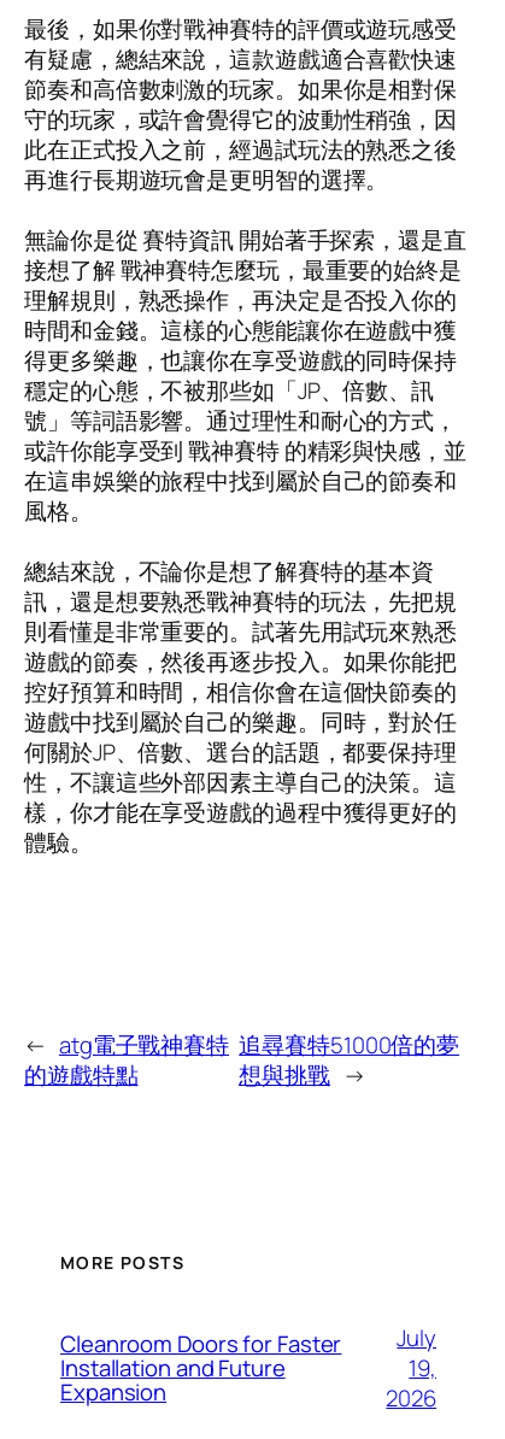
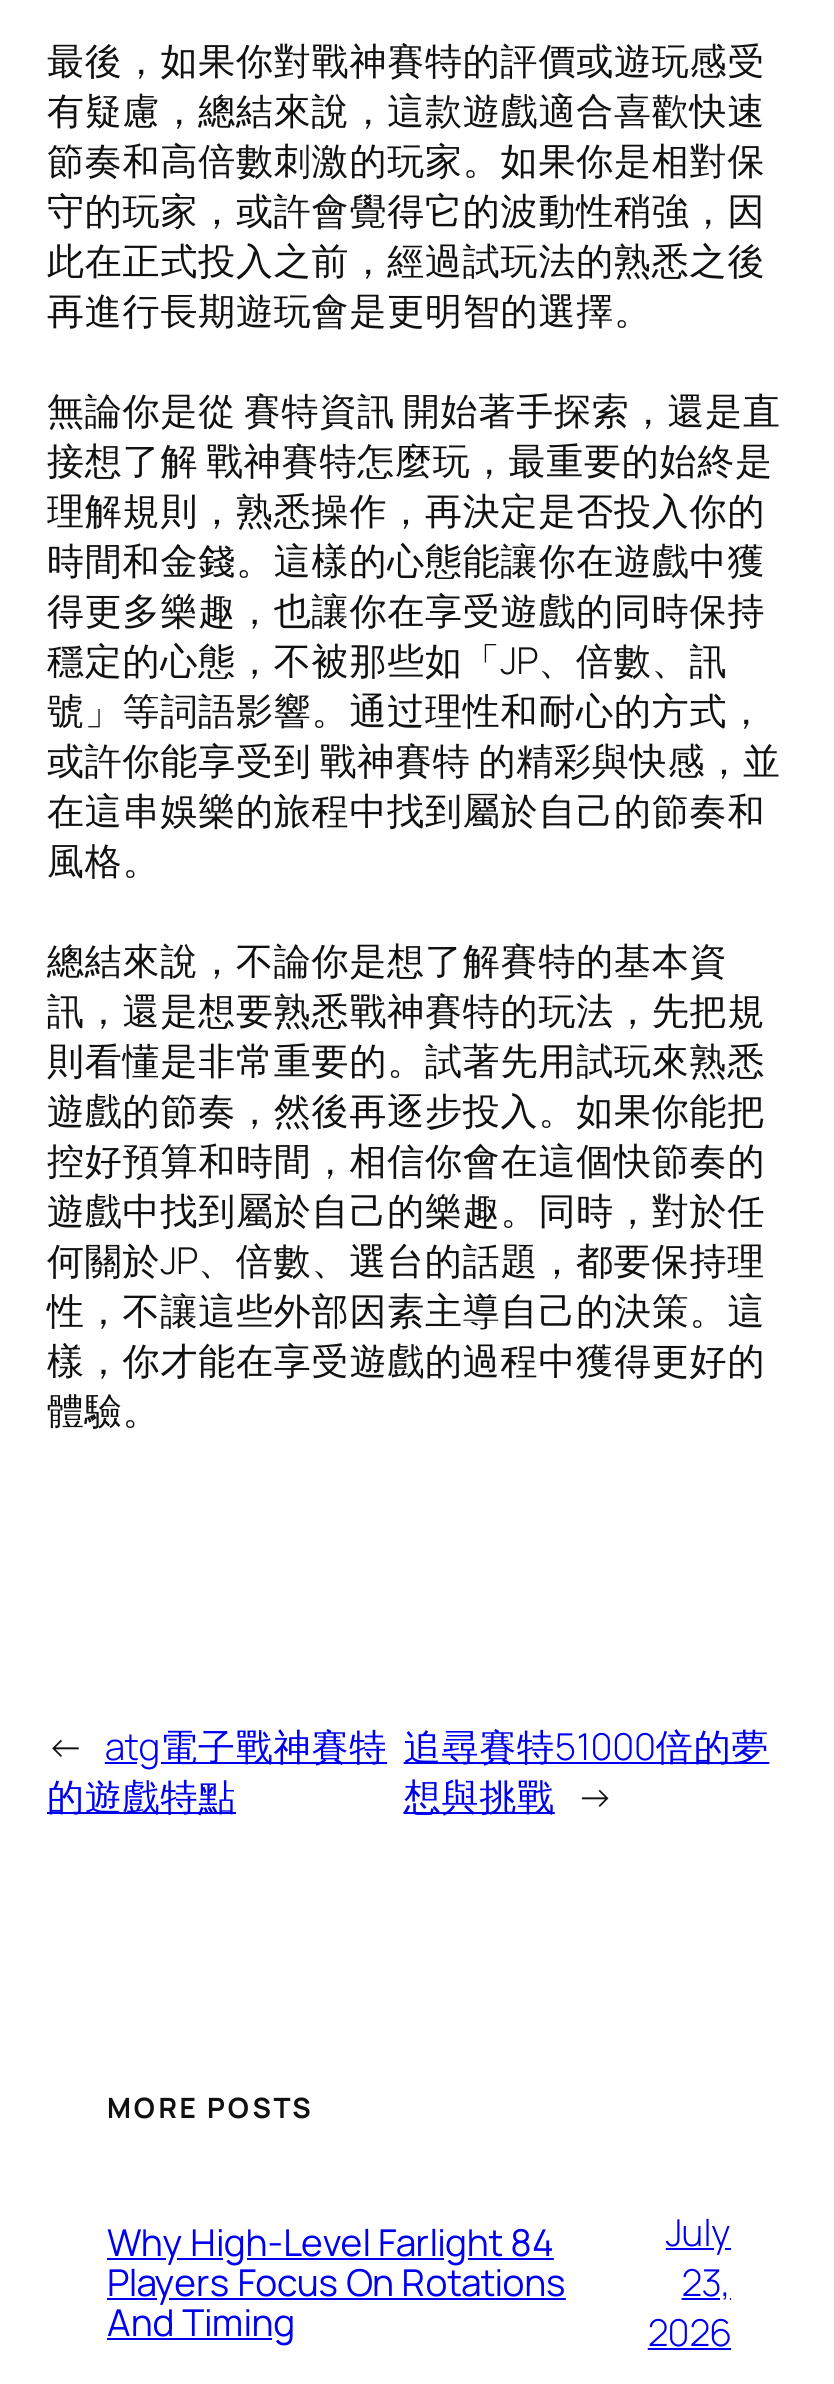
- Cleanroom Doors for Faster
- Installation and Future
- Expansion
+ Why High-Level Farlight 84
+ Players Focus On Rotations
+ And Timing

- 19,
+ 23,
